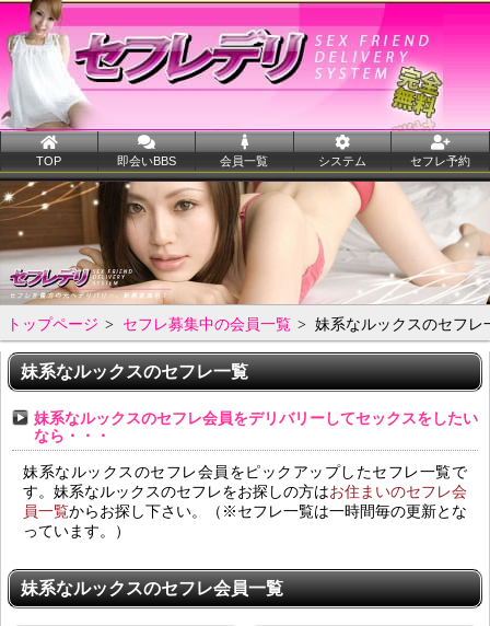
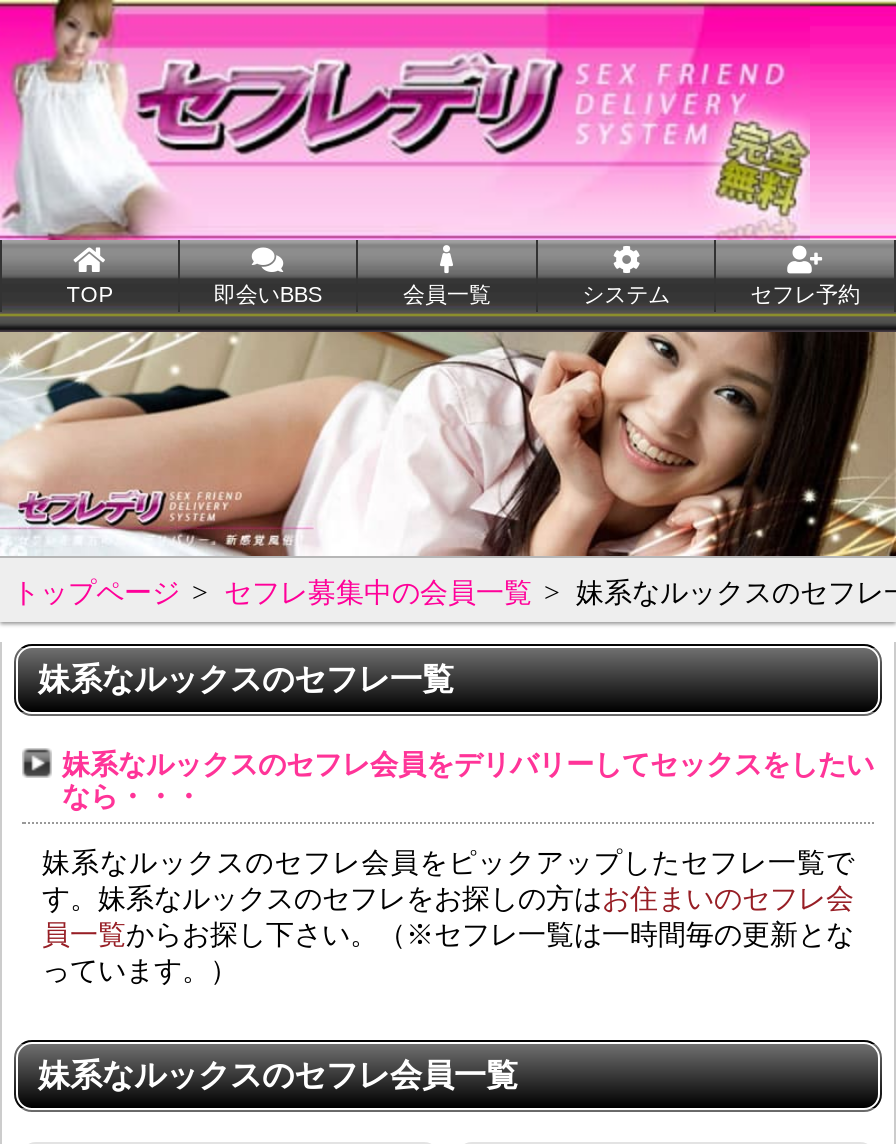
- [image]
+ [image]
